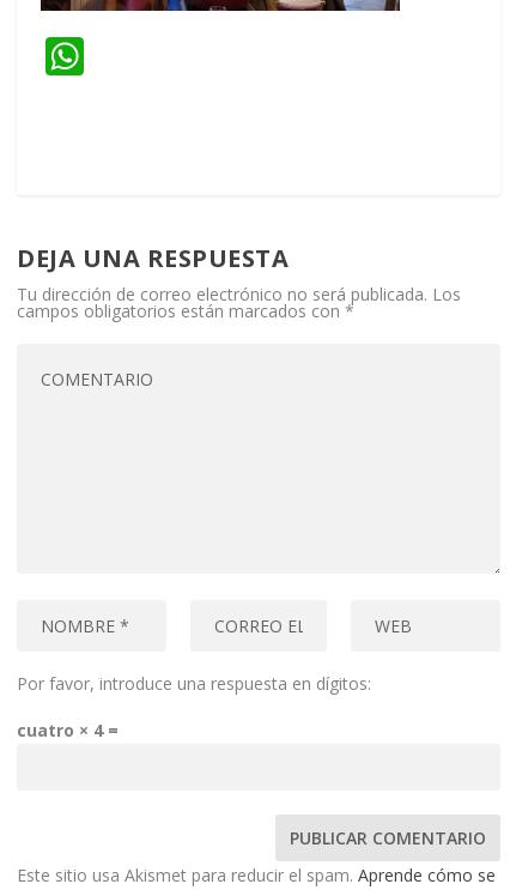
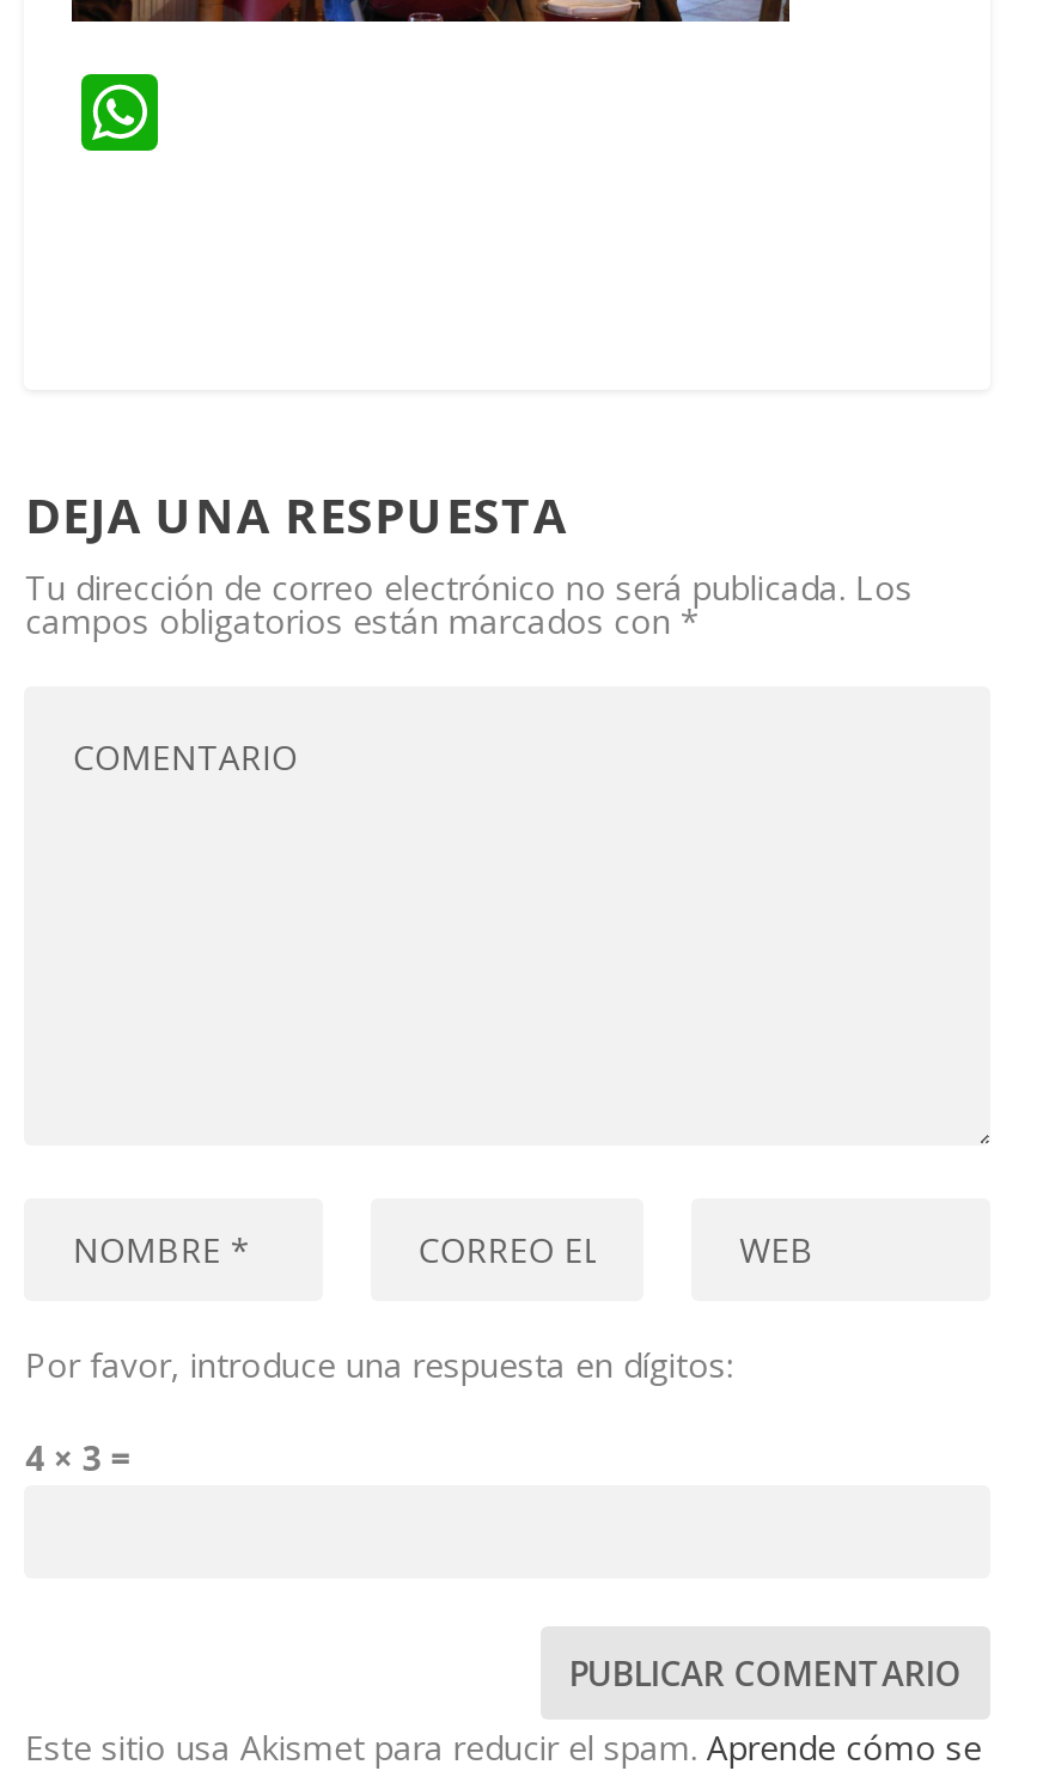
- cuatro × 4 =
+ 4 × 3 =
